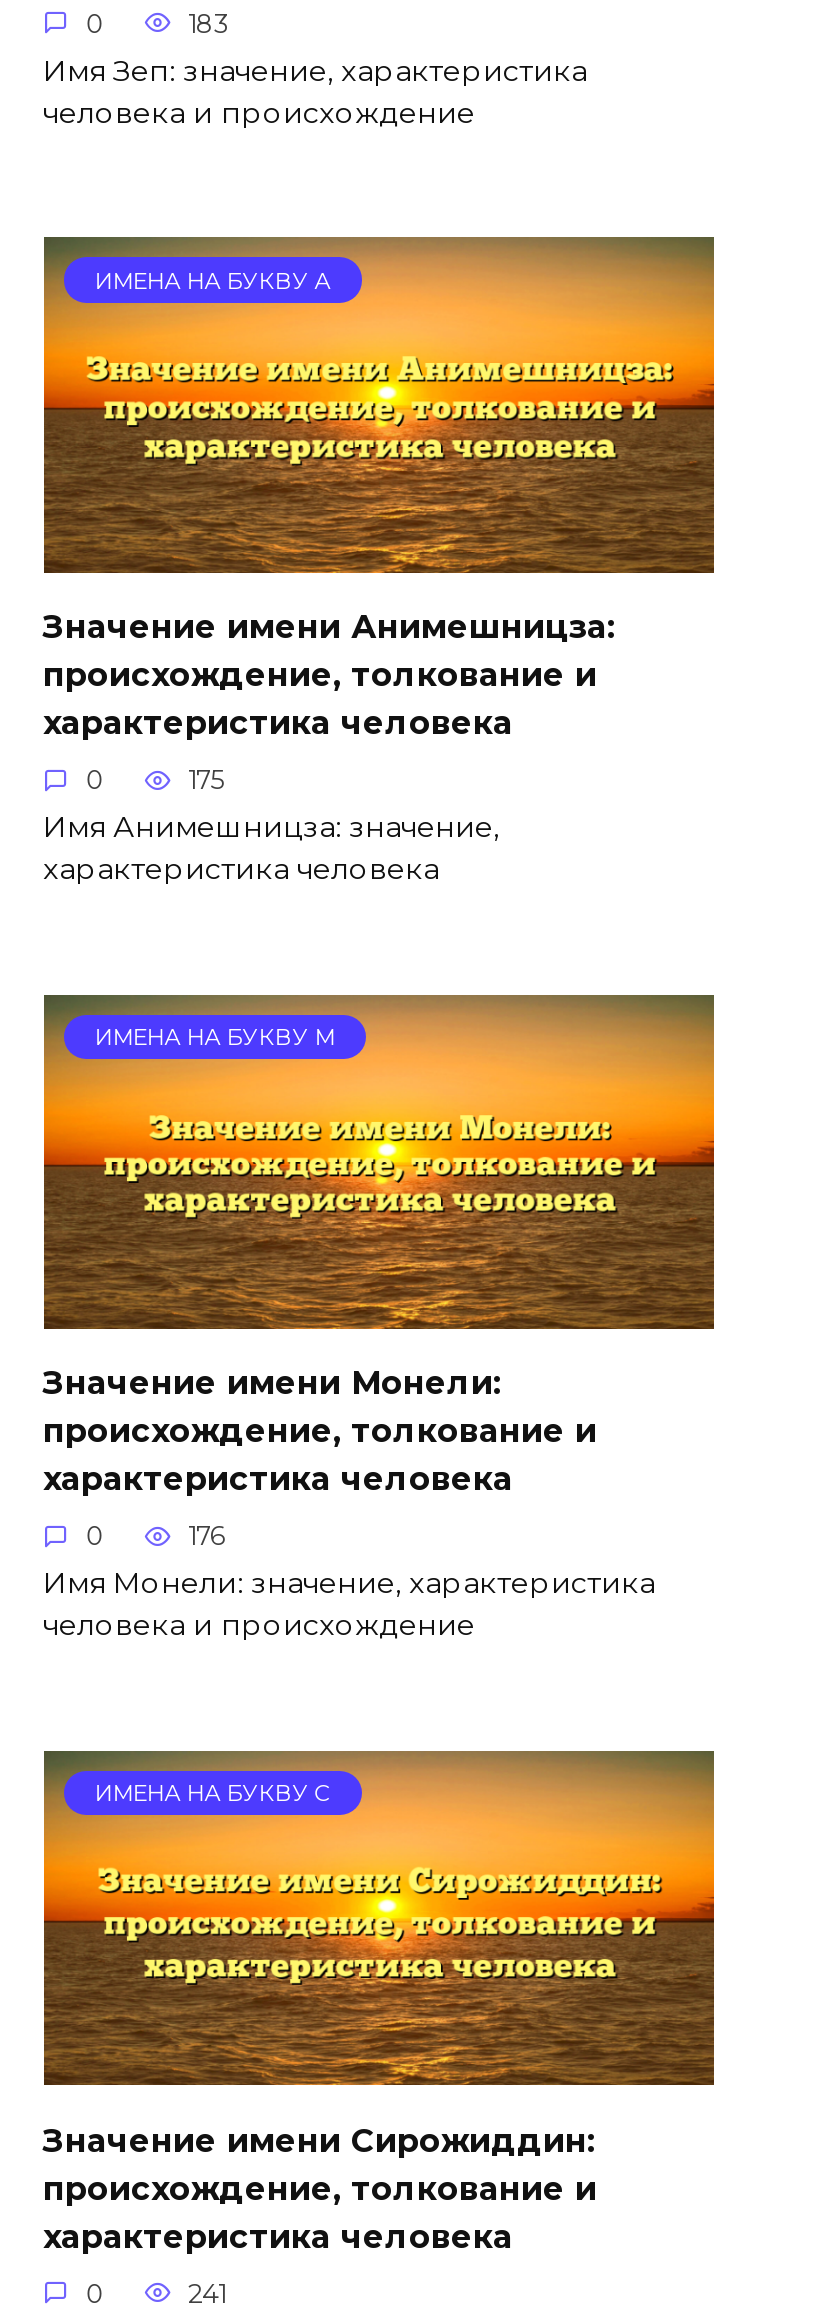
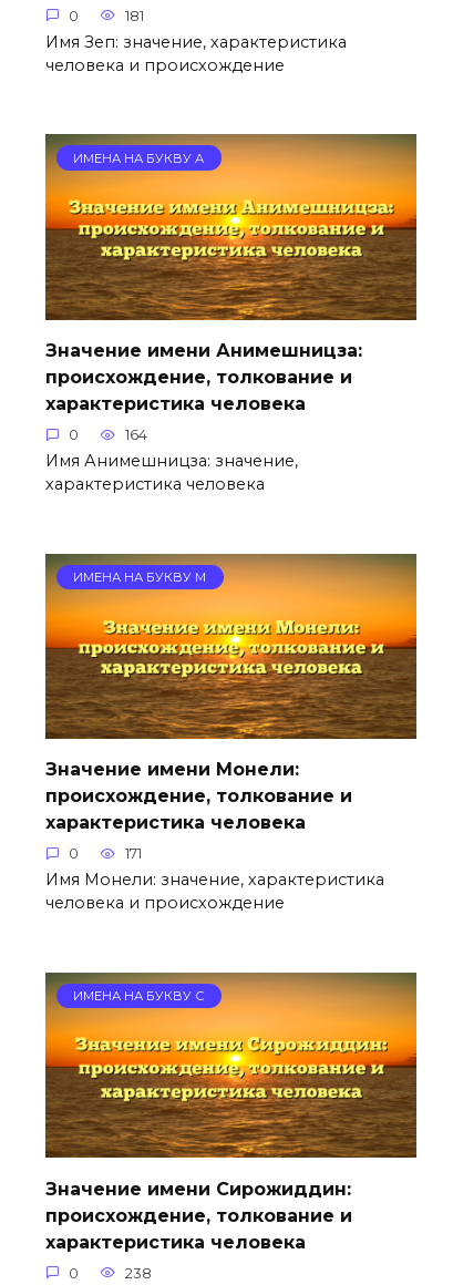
- 183
+ 181

- 175
+ 164

- 176
+ 171

- 241
+ 238
